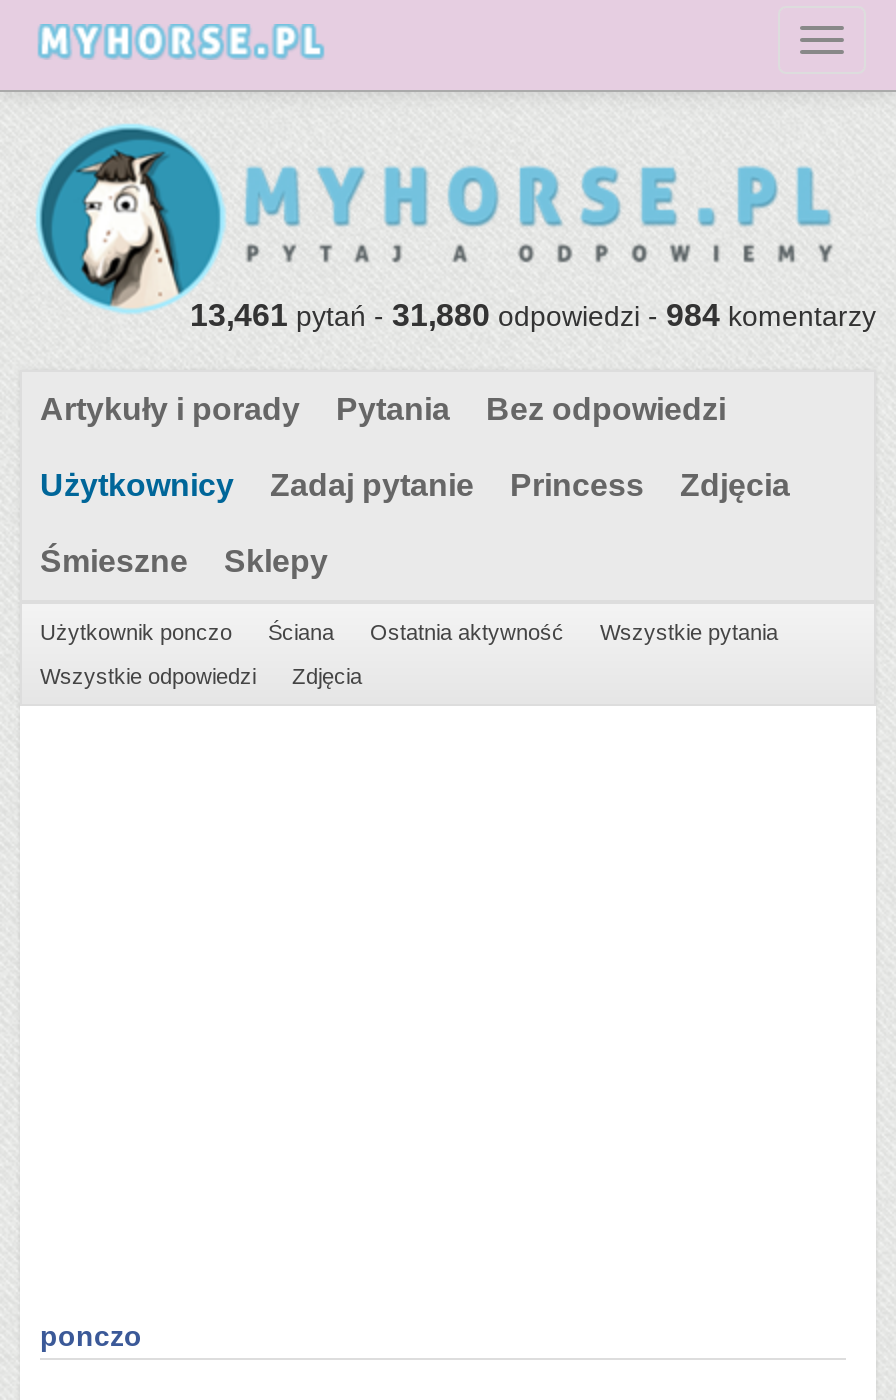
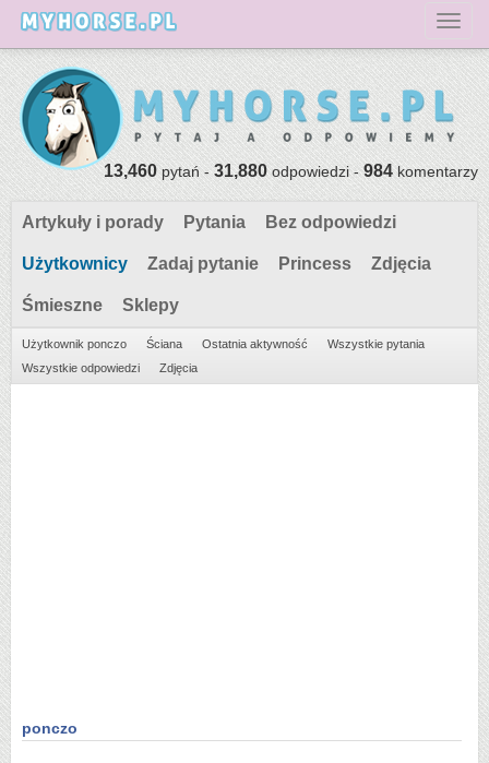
- 13,461 pytań - 31,880 odpowiedzi - 984 komentarzy
+ 13,460 pytań - 31,880 odpowiedzi - 984 komentarzy
